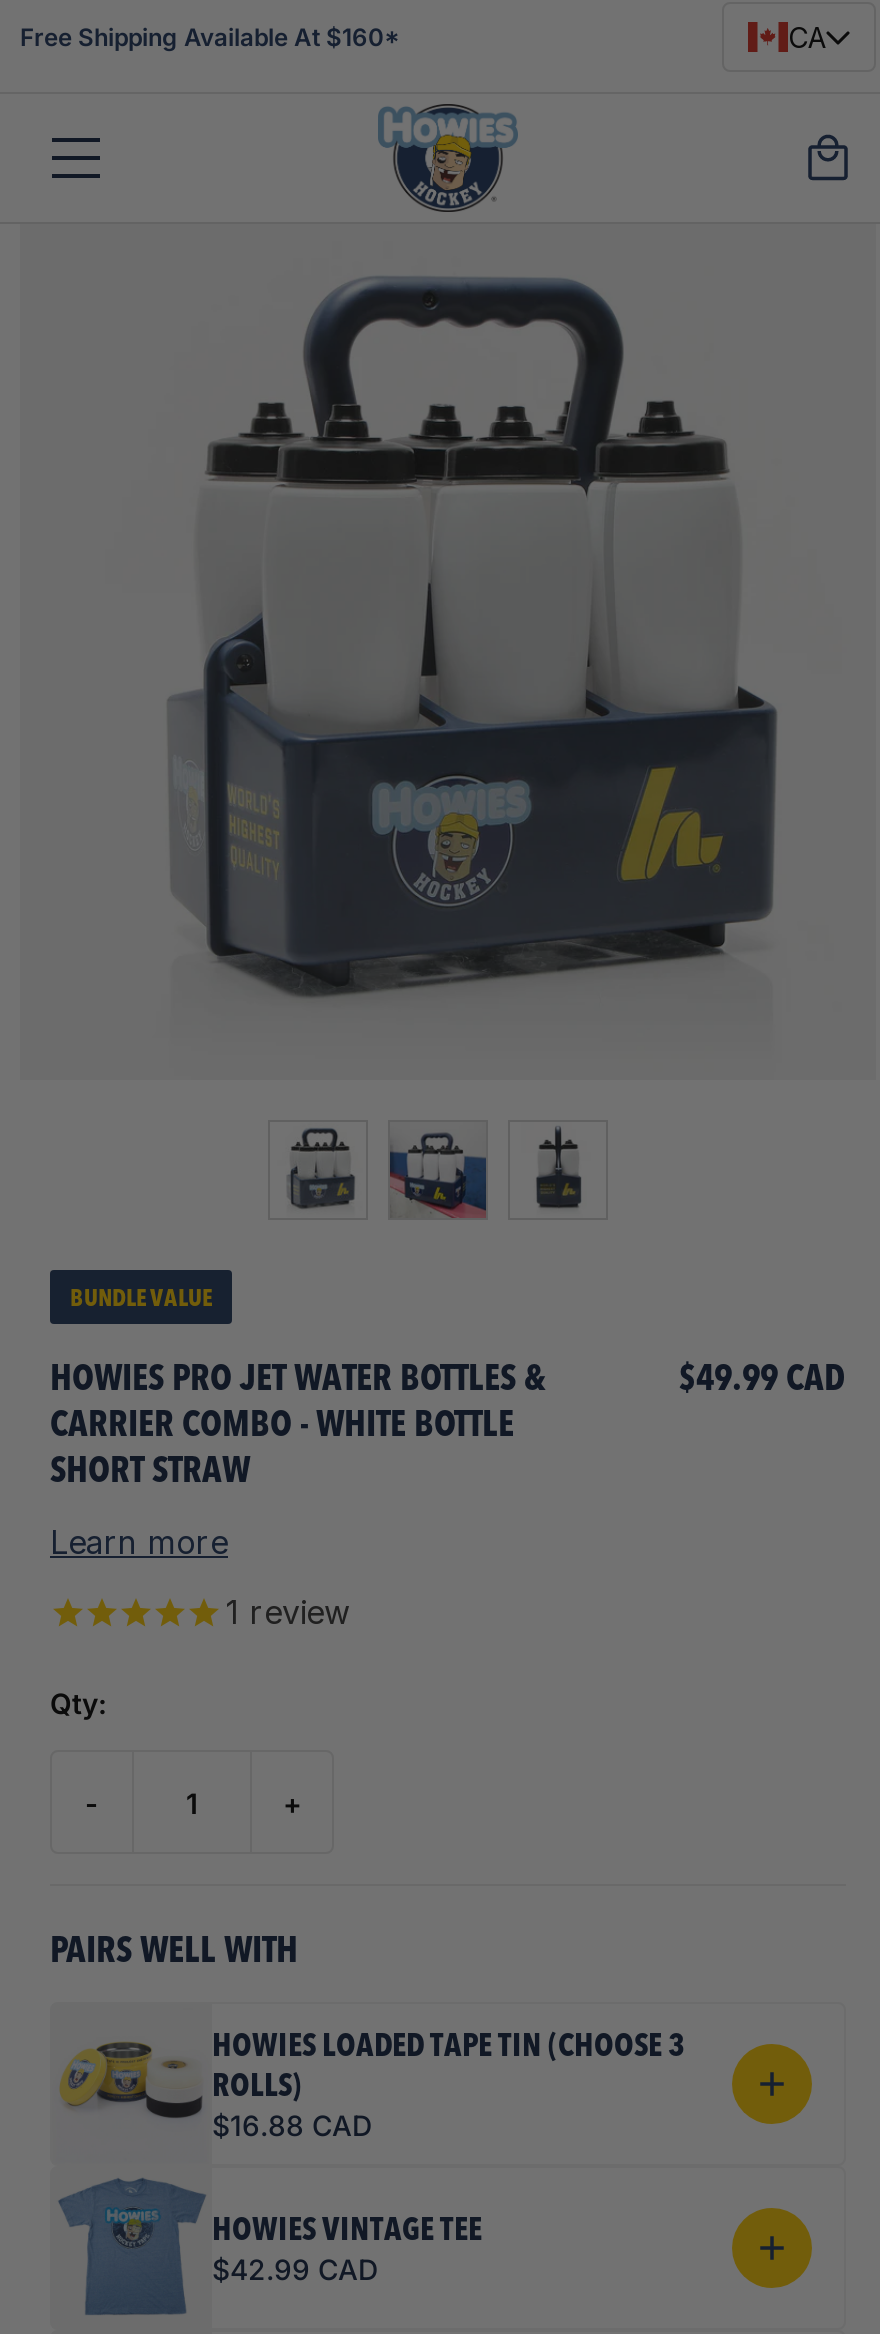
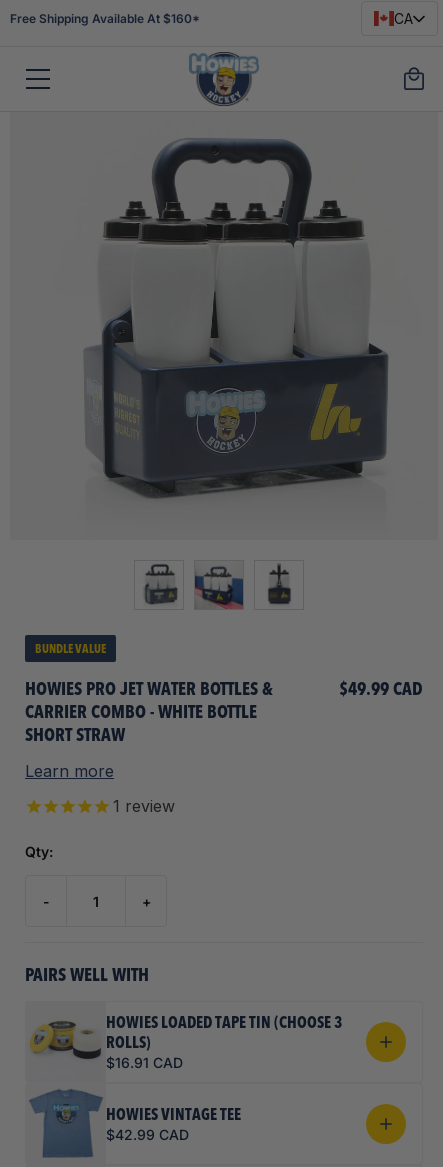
- $16.88 CAD
+ $16.91 CAD
